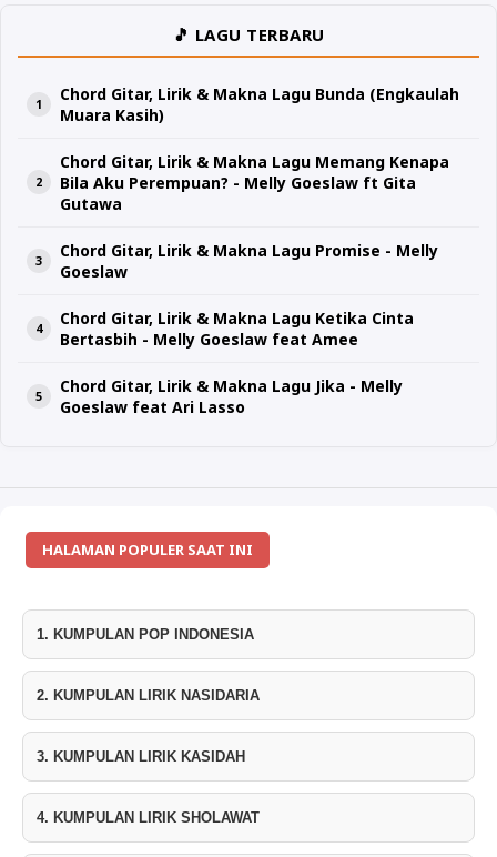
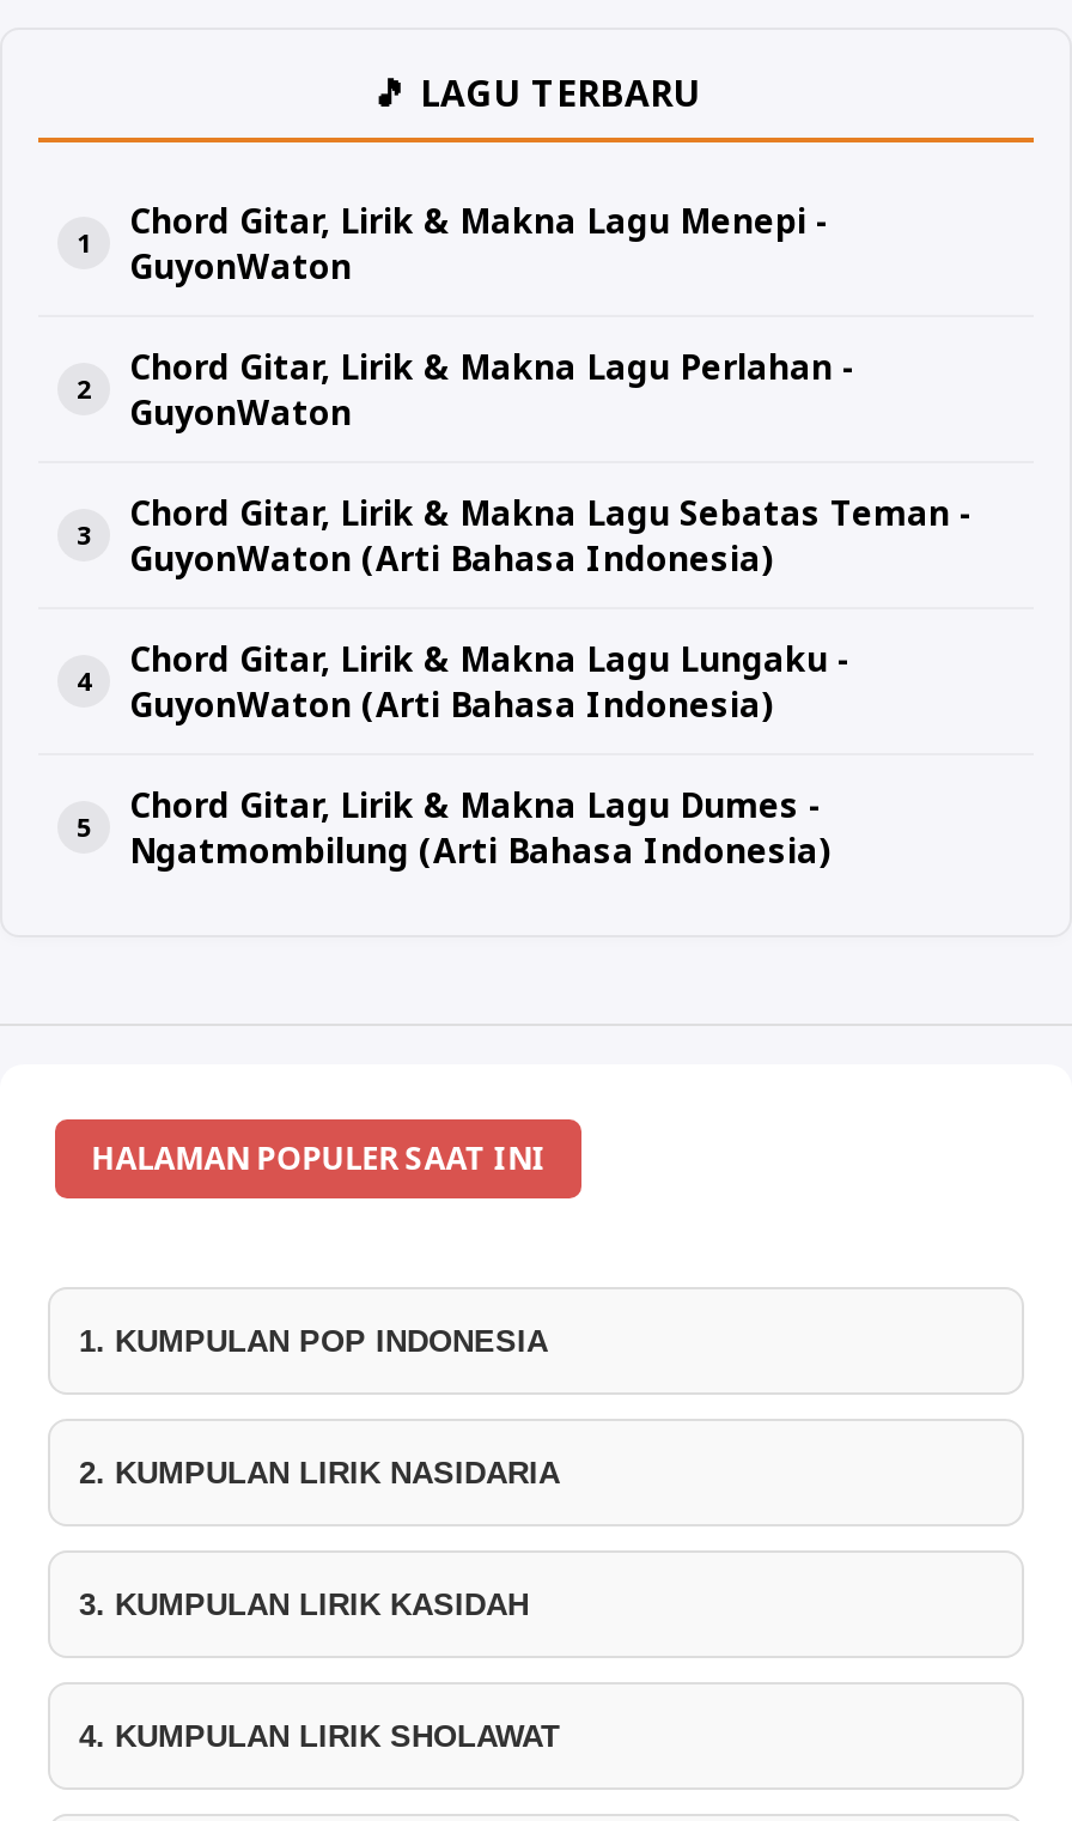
- Chord Gitar, Lirik & Makna Lagu Bunda (Engkaulah
- Muara Kasih)
+ Chord Gitar, Lirik & Makna Lagu Menepi -
+ GuyonWaton

- Chord Gitar, Lirik & Makna Lagu Memang Kenapa
- Bila Aku Perempuan? - Melly Goeslaw ft Gita
- Gutawa
+ Chord Gitar, Lirik & Makna Lagu Perlahan -
+ GuyonWaton

- Chord Gitar, Lirik & Makna Lagu Promise - Melly
- Goeslaw
+ Chord Gitar, Lirik & Makna Lagu Sebatas Teman -
+ GuyonWaton (Arti Bahasa Indonesia)

- Chord Gitar, Lirik & Makna Lagu Ketika Cinta
- Bertasbih - Melly Goeslaw feat Amee
+ Chord Gitar, Lirik & Makna Lagu Lungaku -
+ GuyonWaton (Arti Bahasa Indonesia)

- Chord Gitar, Lirik & Makna Lagu Jika - Melly
- Goeslaw feat Ari Lasso
+ Chord Gitar, Lirik & Makna Lagu Dumes -
+ Ngatmombilung (Arti Bahasa Indonesia)
